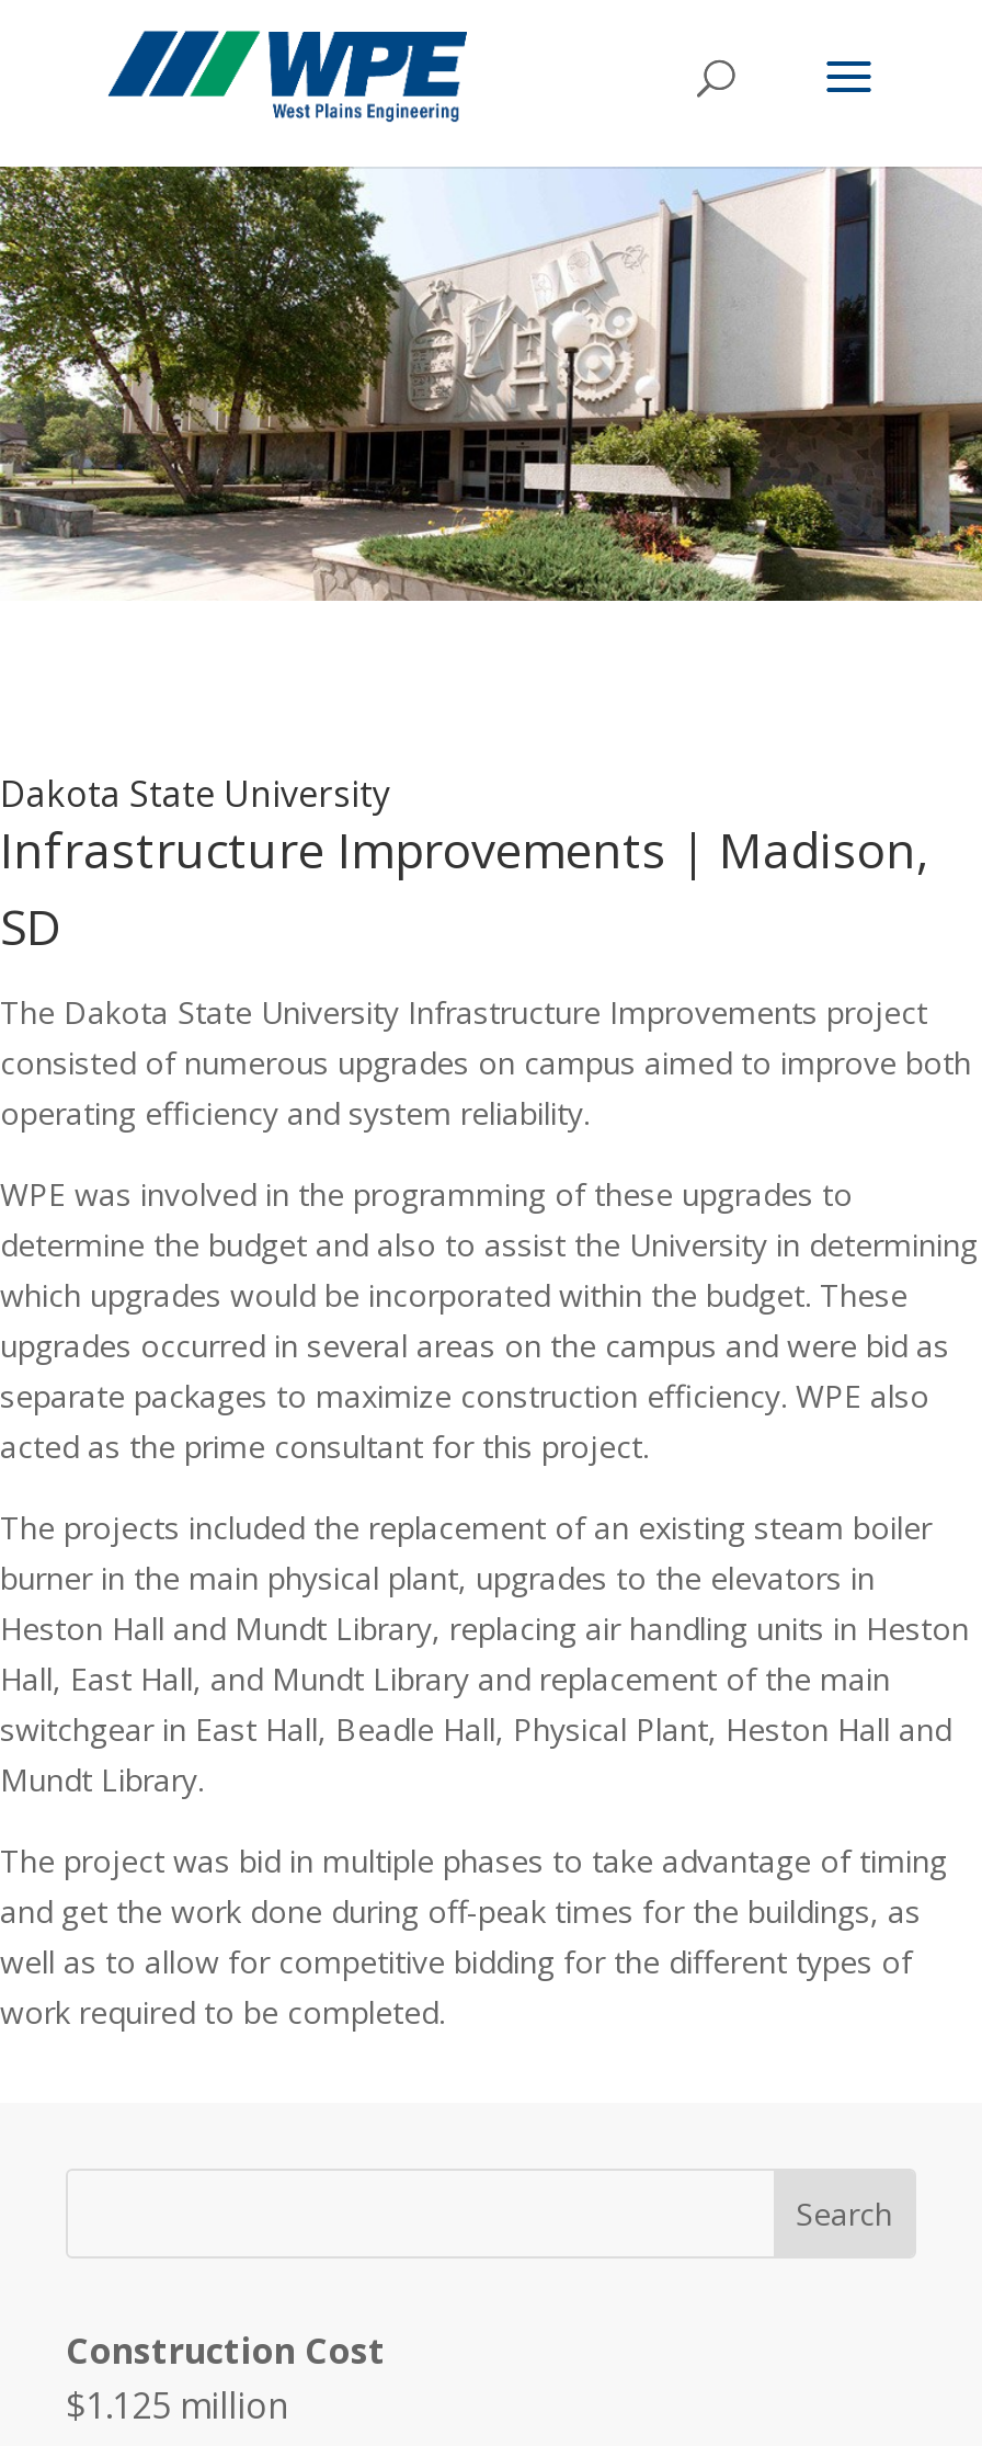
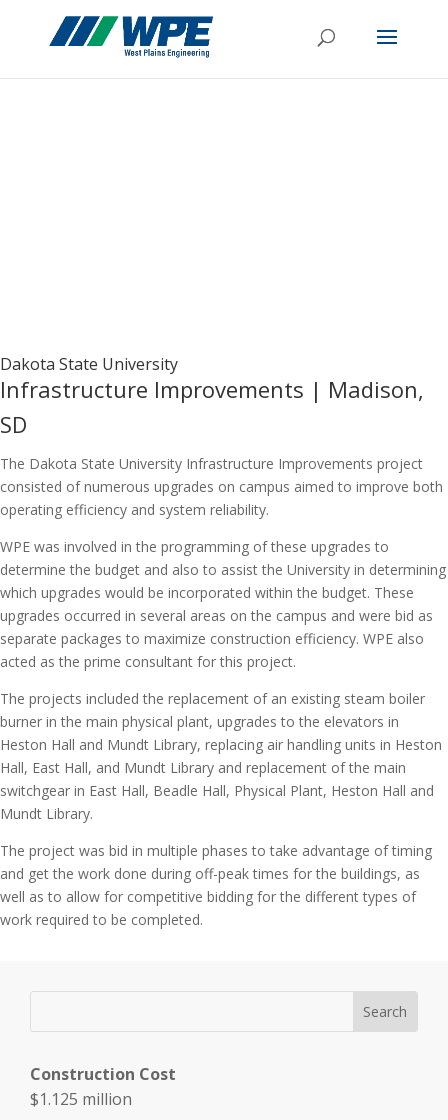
- [image]
